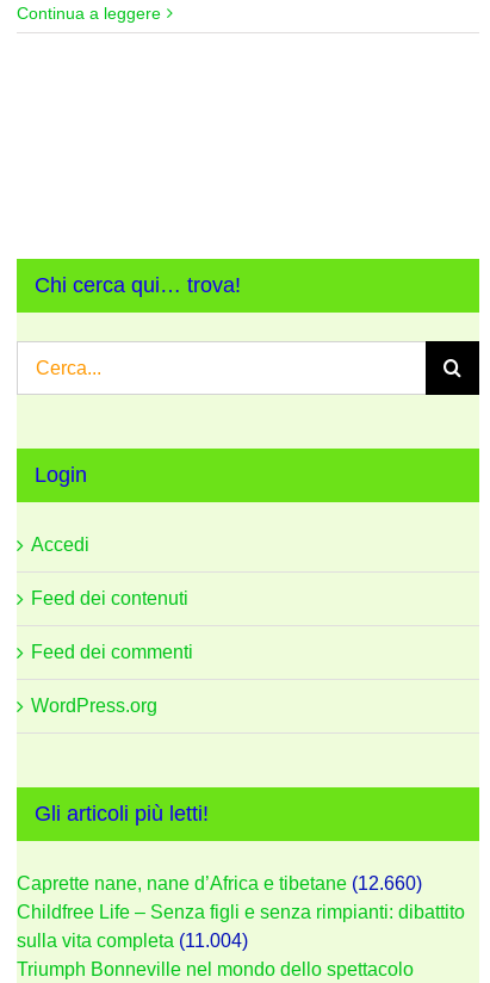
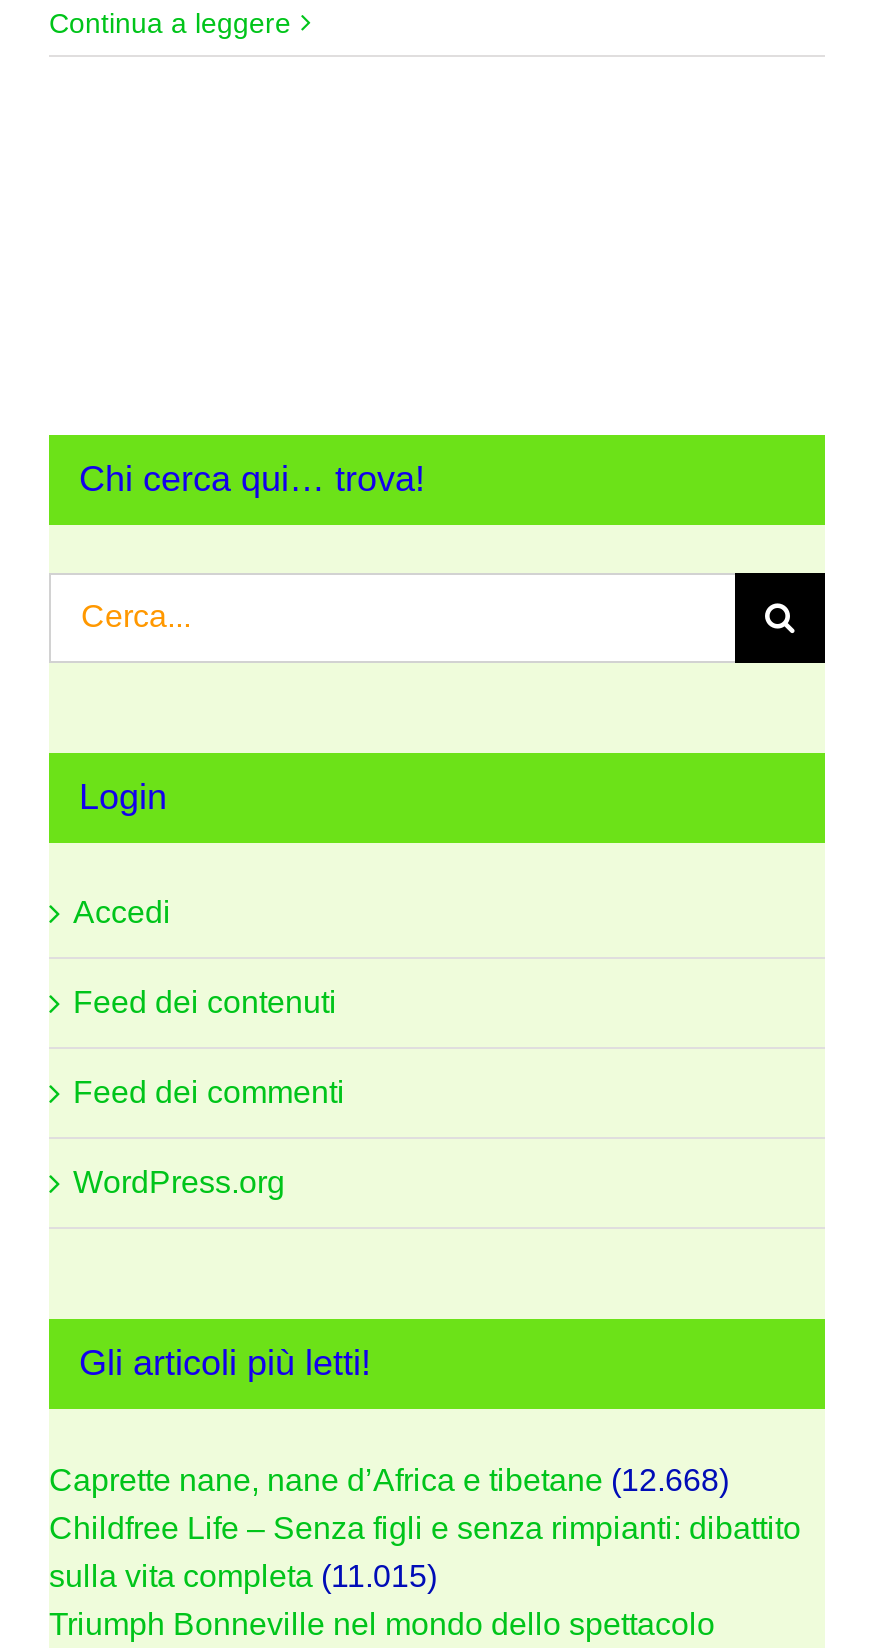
- Caprette nane, nane d’Africa e tibetane (12.660)
+ Caprette nane, nane d’Africa e tibetane (12.668)

- sulla vita completa (11.004)
+ sulla vita completa (11.015)
